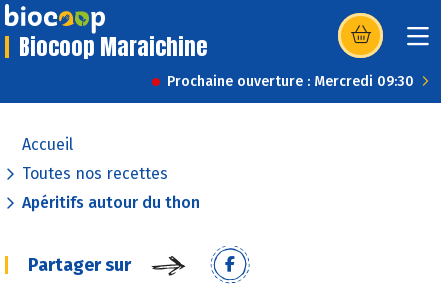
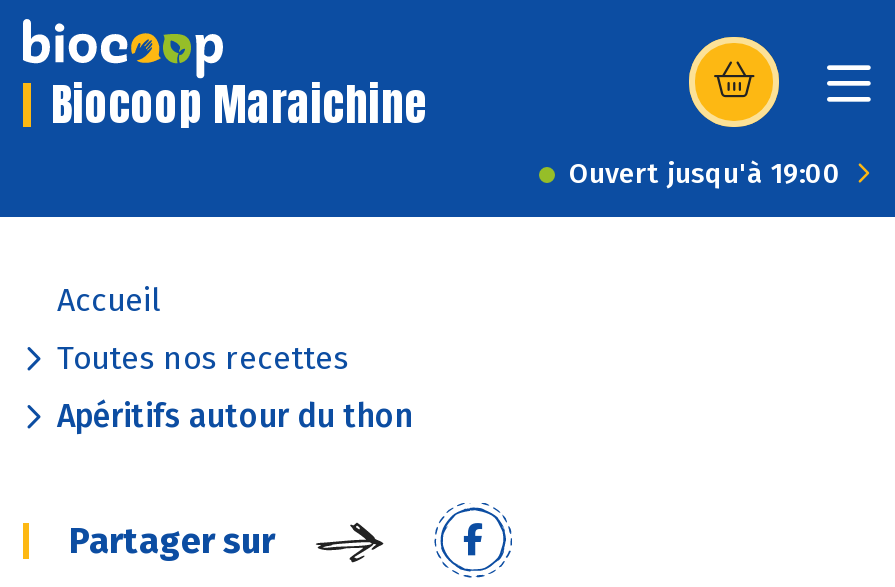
- Prochaine ouverture : Mercredi 09:30
+ Ouvert jusqu'à 19:00
